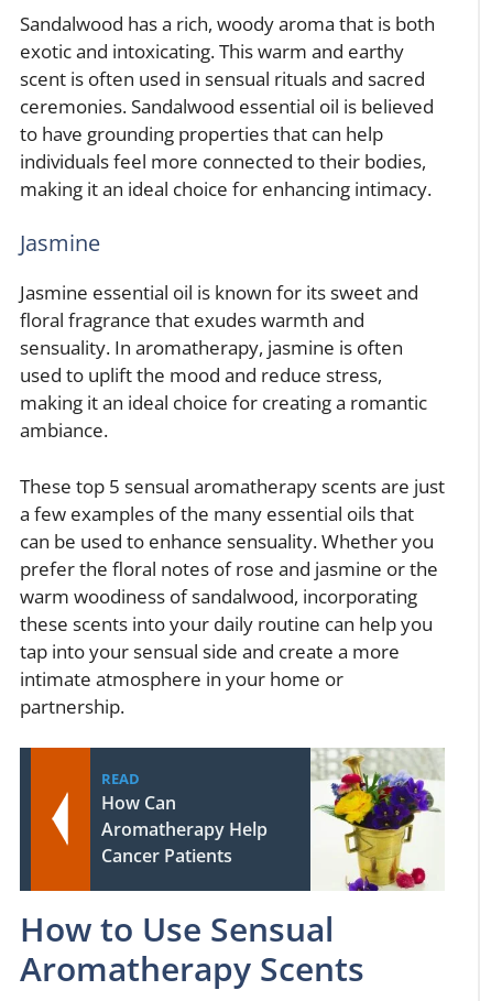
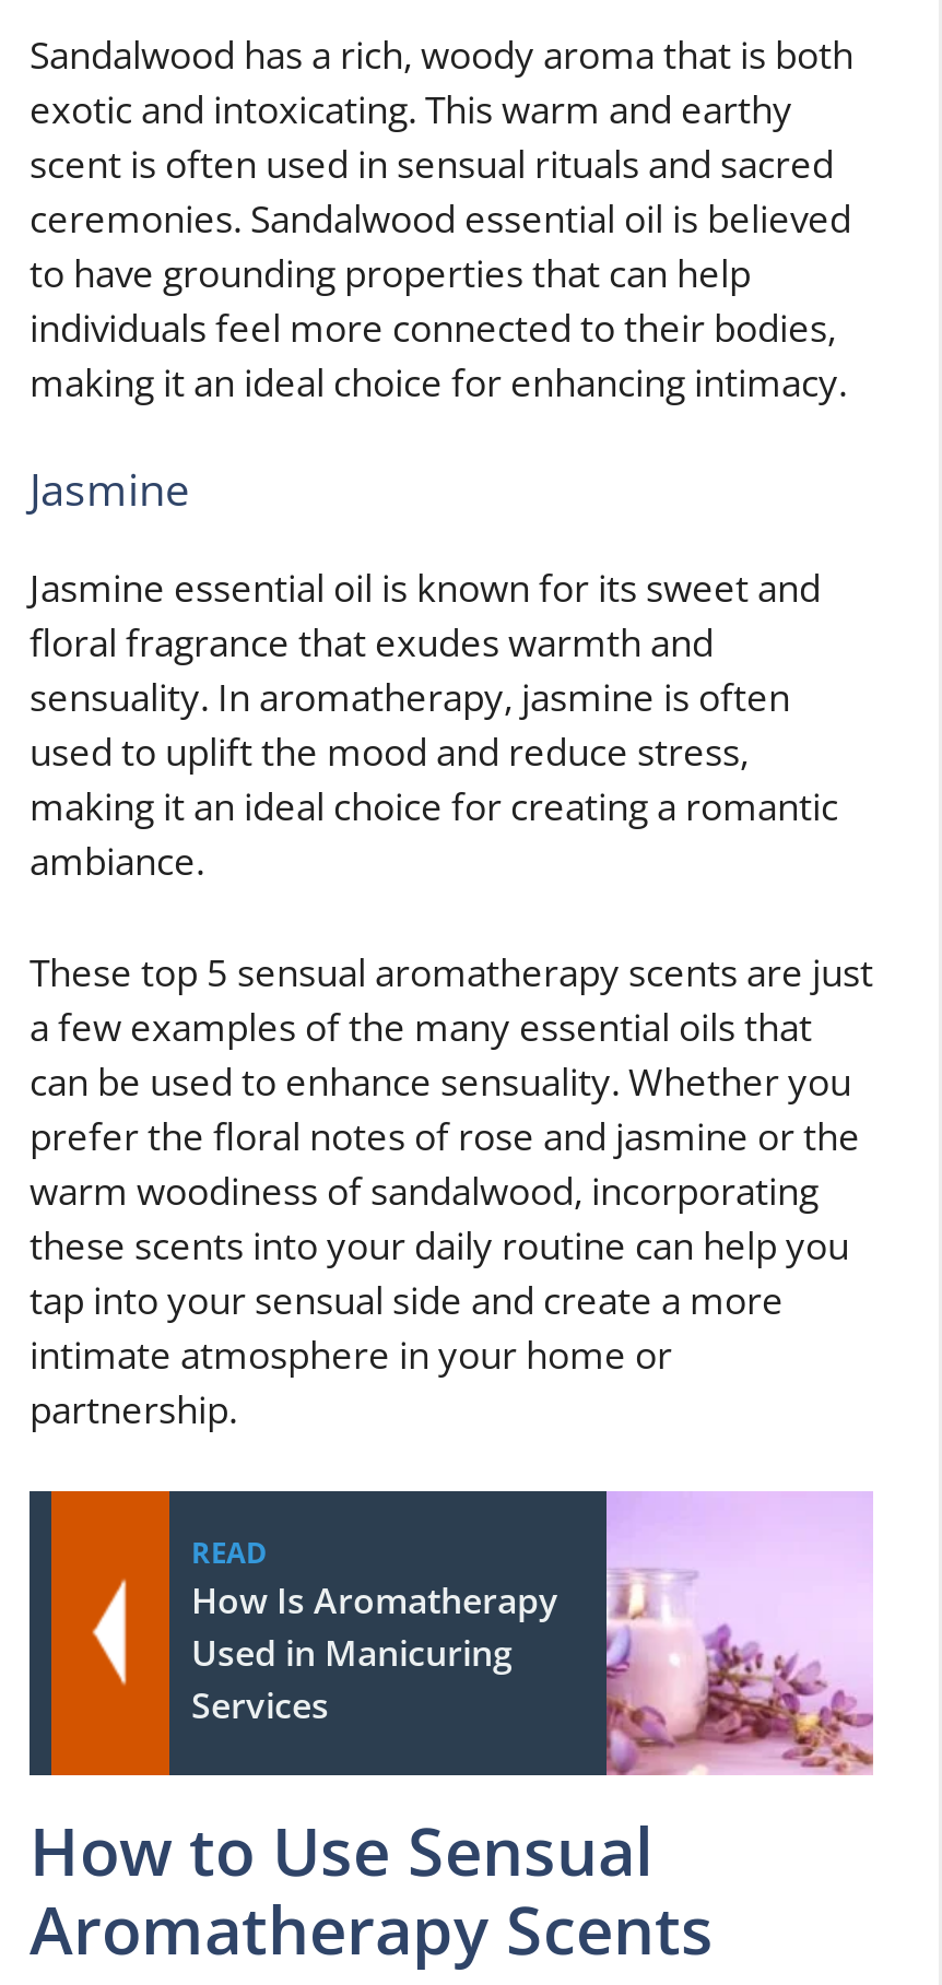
- [image]
- How Can
- Aromatherapy Help
- Cancer Patients
+ [image]
+ How Is Aromatherapy
+ Used in Manicuring
+ Services
